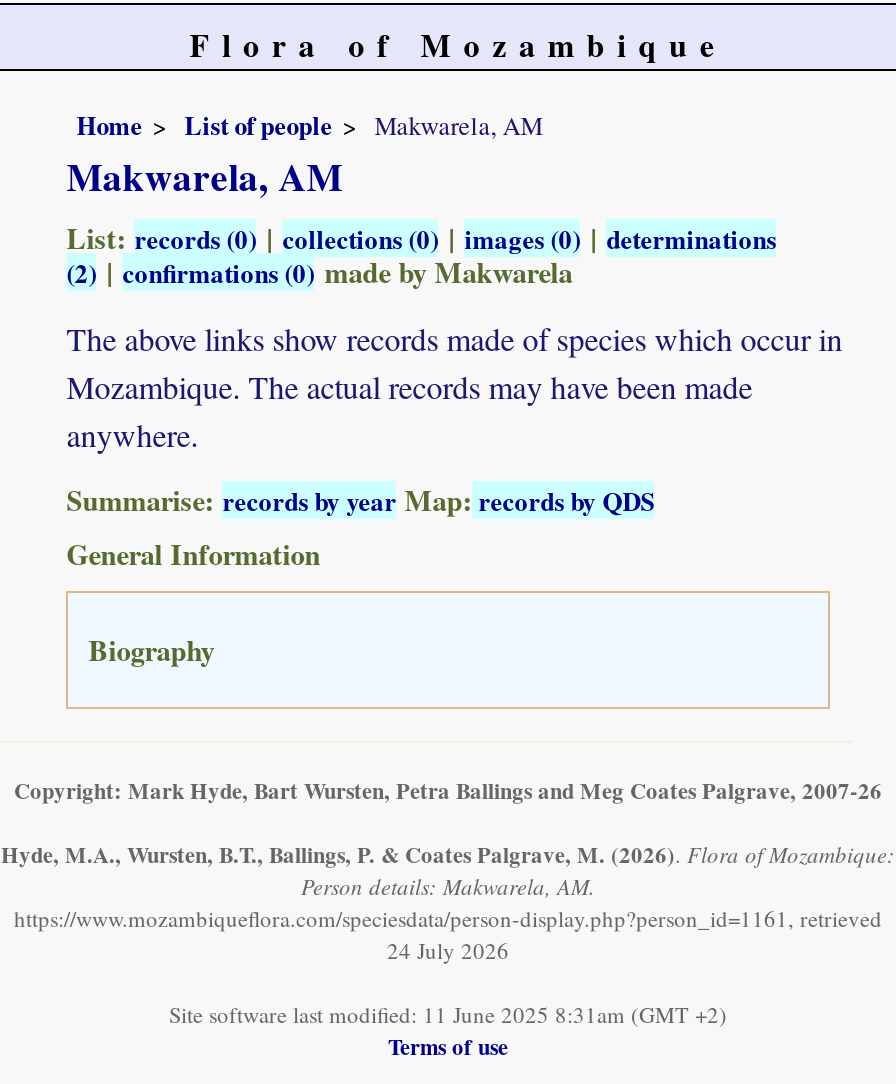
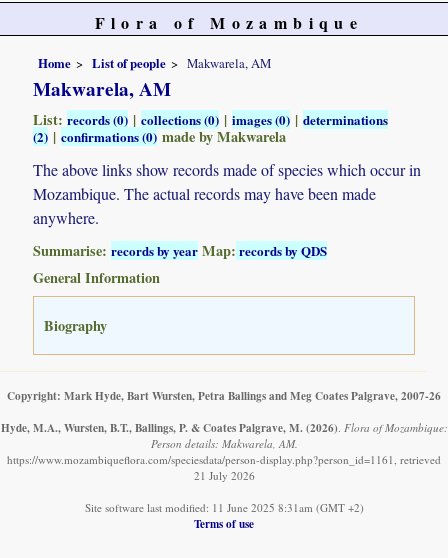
- 24 July 2026
+ 21 July 2026
